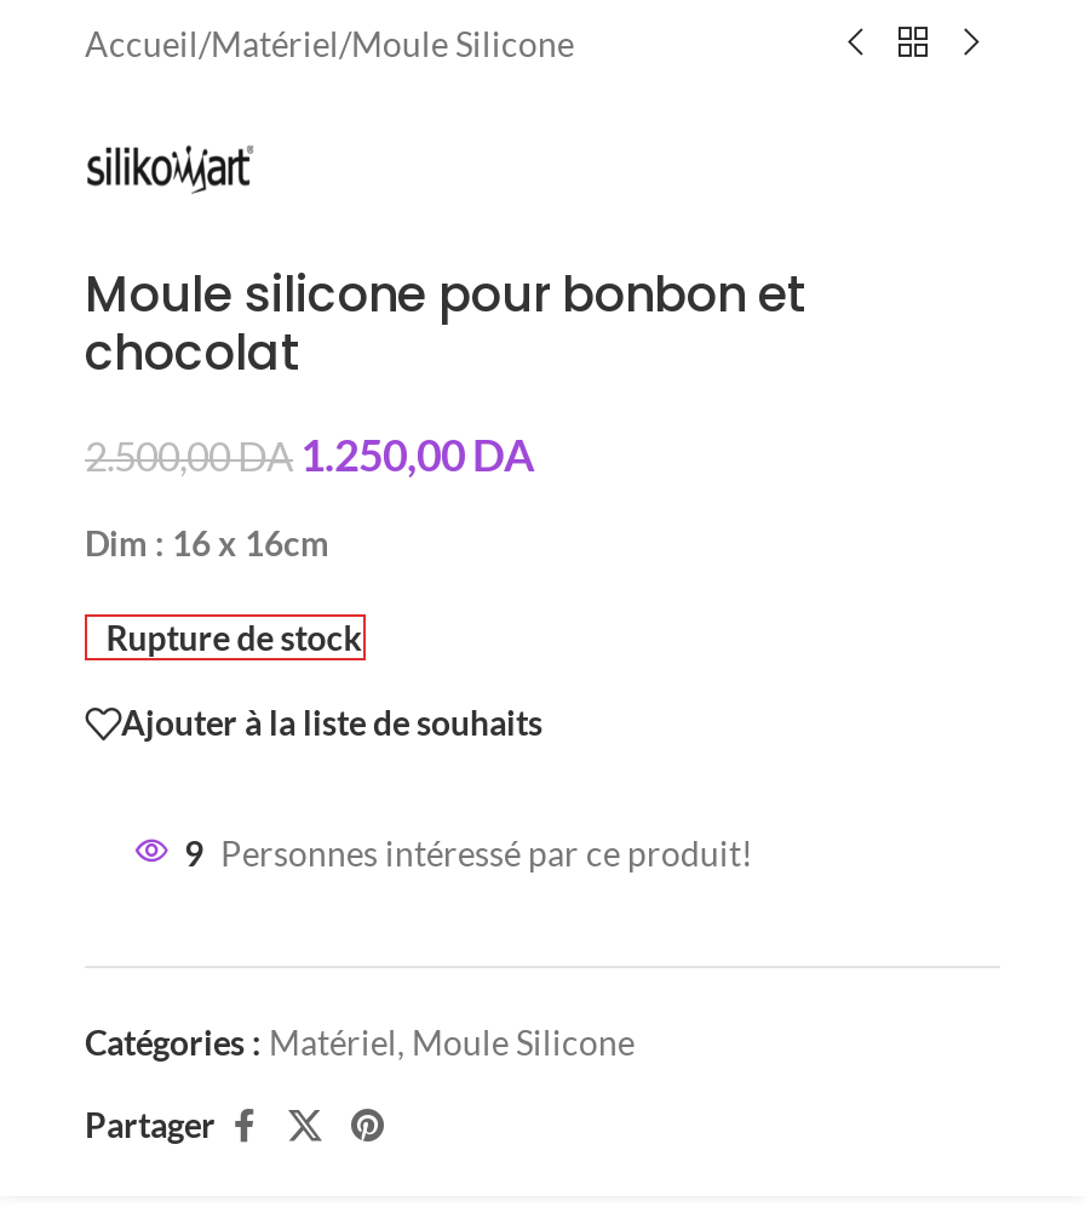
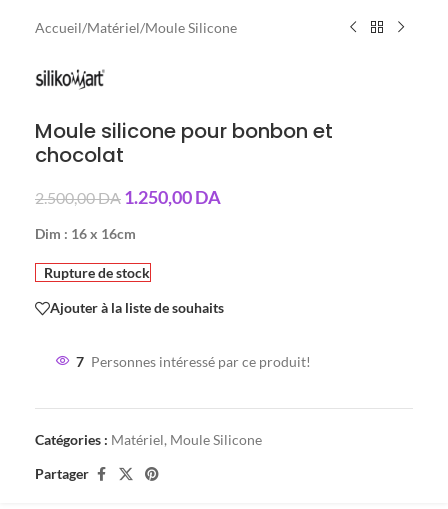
- 9 Personnes intéressé par ce produit!
+ 7 Personnes intéressé par ce produit!
